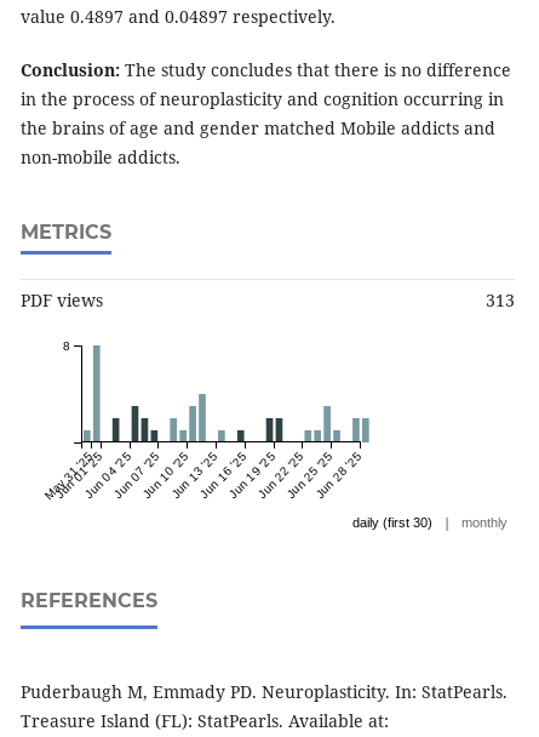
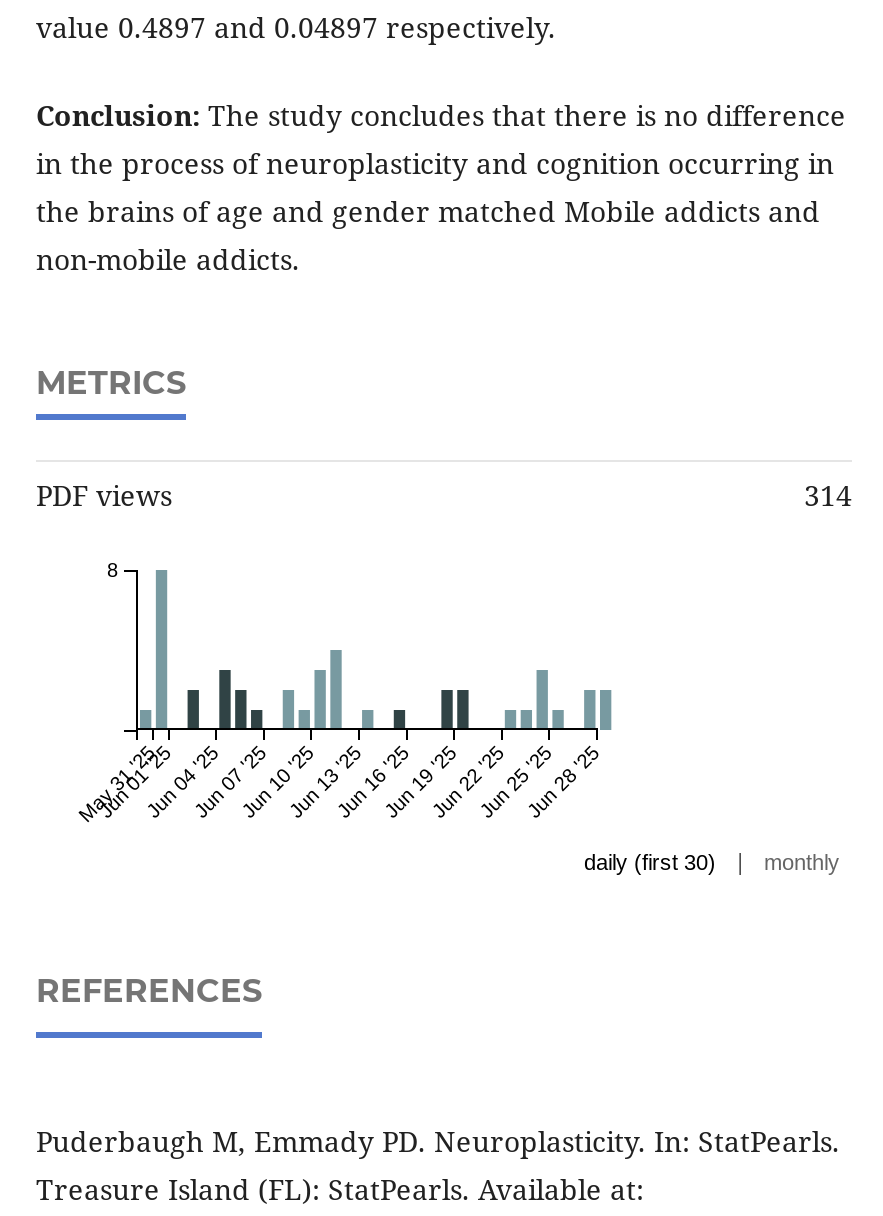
- 313
+ 314
